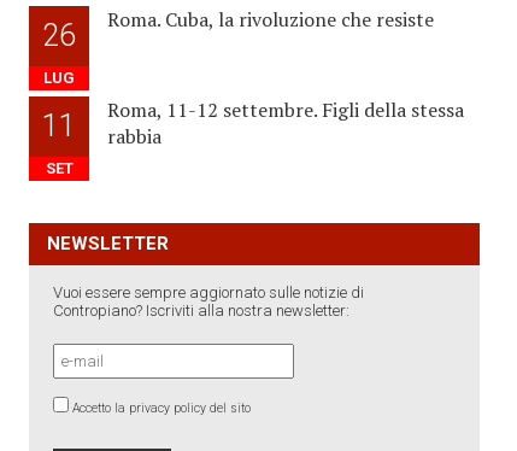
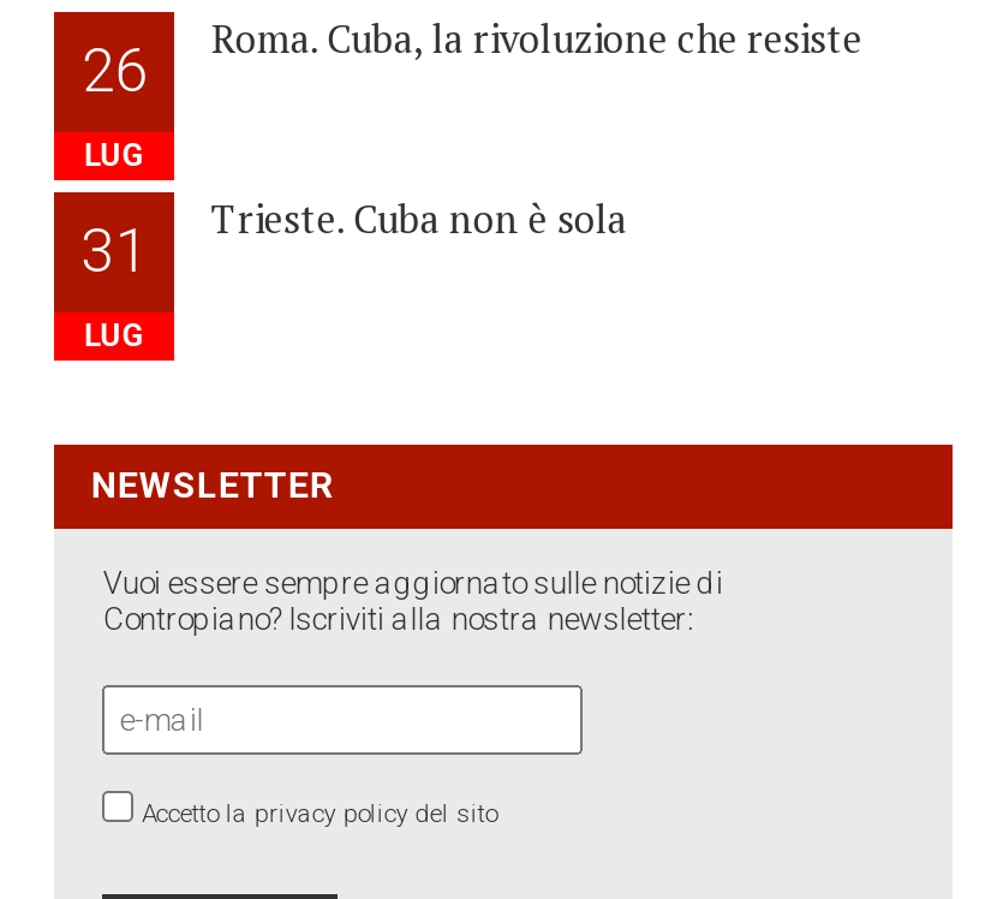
- Roma, 11-12 settembre. Figli della stessa
- rabbia
+ Trieste. Cuba non è sola

- 11
- SET
+ 31
+ LUG
